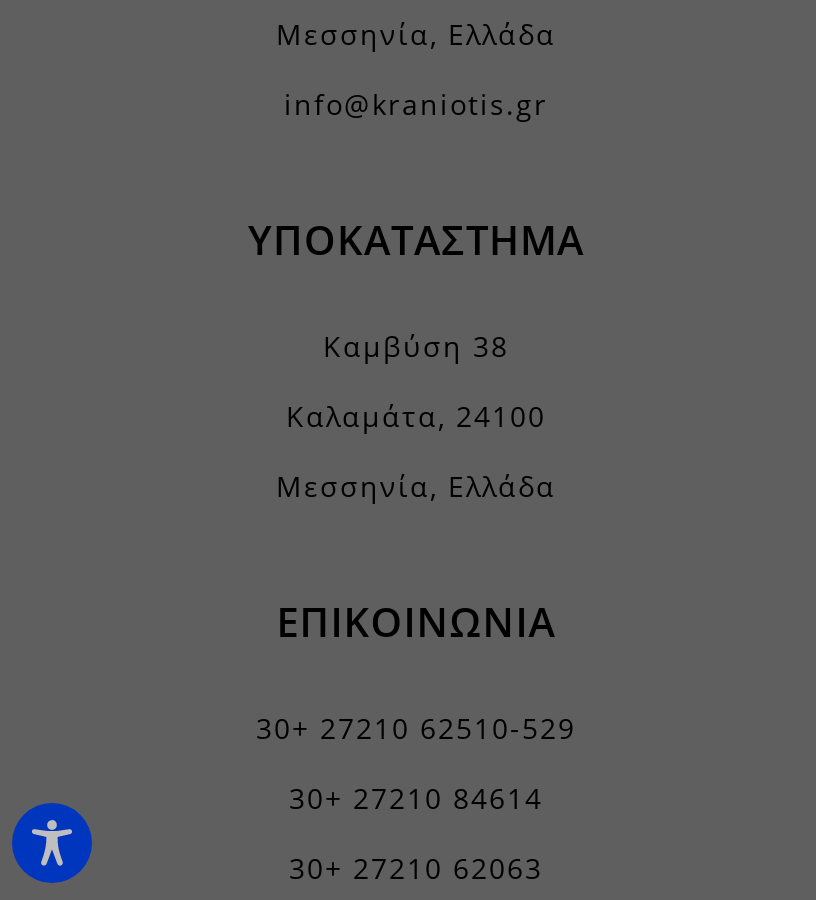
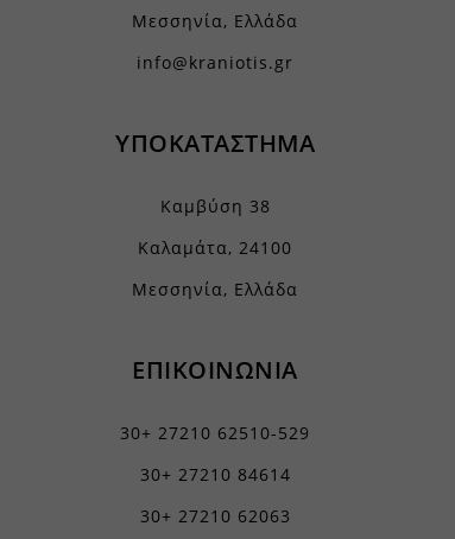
- [image]
